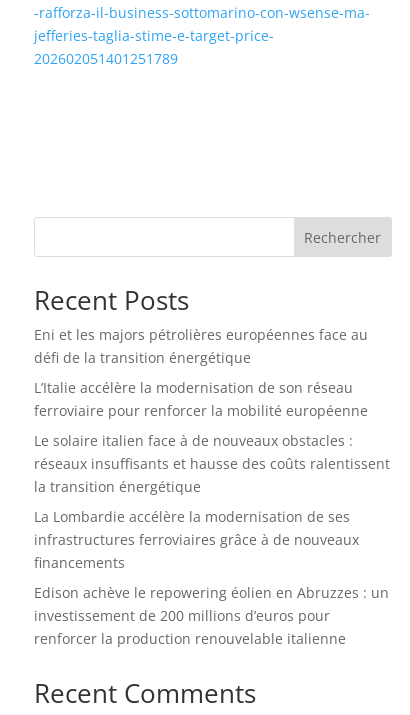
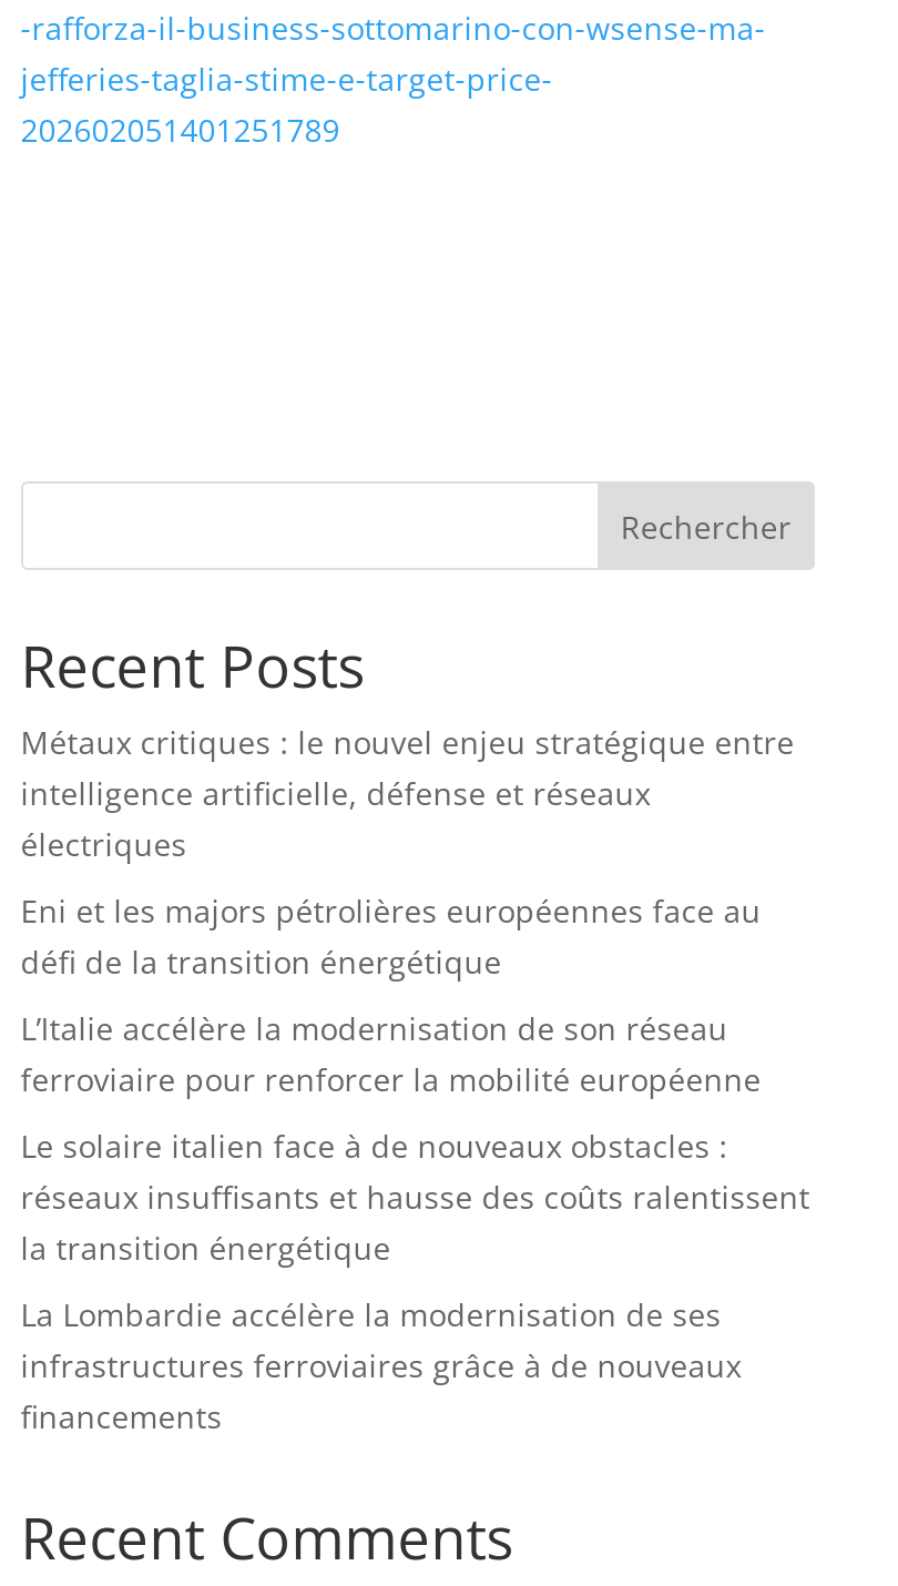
+ Métaux critiques : le nouvel enjeu stratégique entre
+ intelligence artificielle, défense et réseaux
+ électriques

moved down: Eni et les majors pétrolières européennes face au | défi de la transition énergétique | L’Italie accélère la modernisation de son réseau | ... | infrastructures ferroviaires grâce à de nouveaux | financements

- Edison achève le repowering éolien en Abruzzes : un
- investissement de 200 millions d’euros pour
- renforcer la production renouvelable italienne
